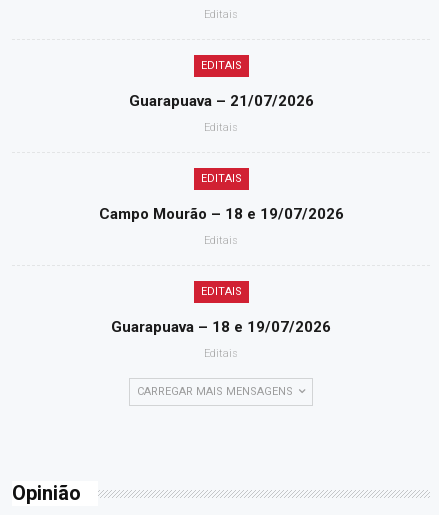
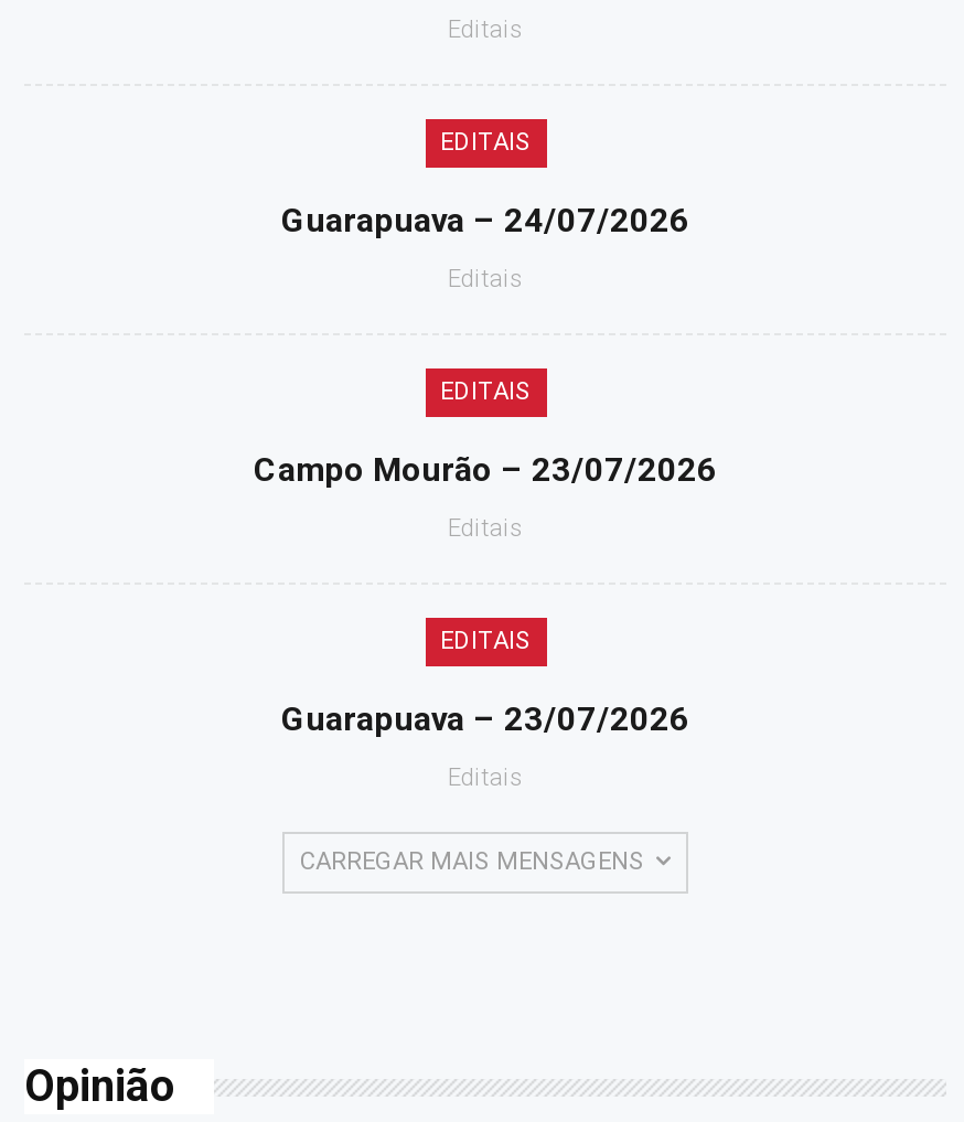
- Guarapuava – 21/07/2026
+ Guarapuava – 24/07/2026

- Campo Mourão – 18 e 19/07/2026
+ Campo Mourão – 23/07/2026

- Guarapuava – 18 e 19/07/2026
+ Guarapuava – 23/07/2026
